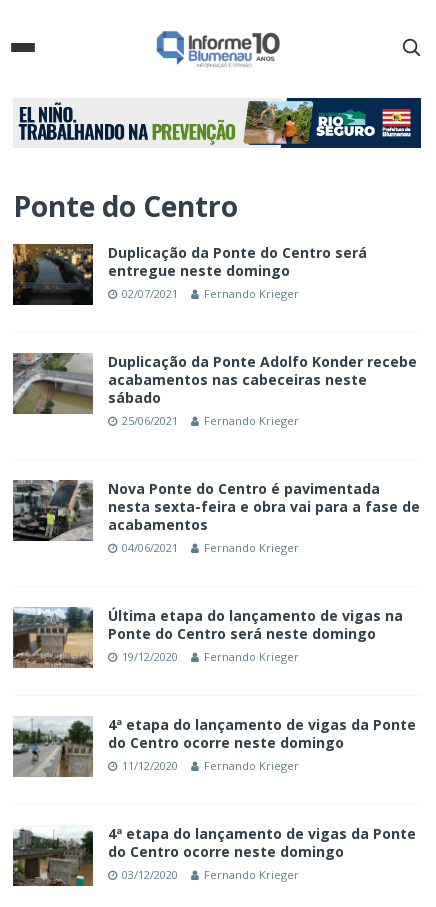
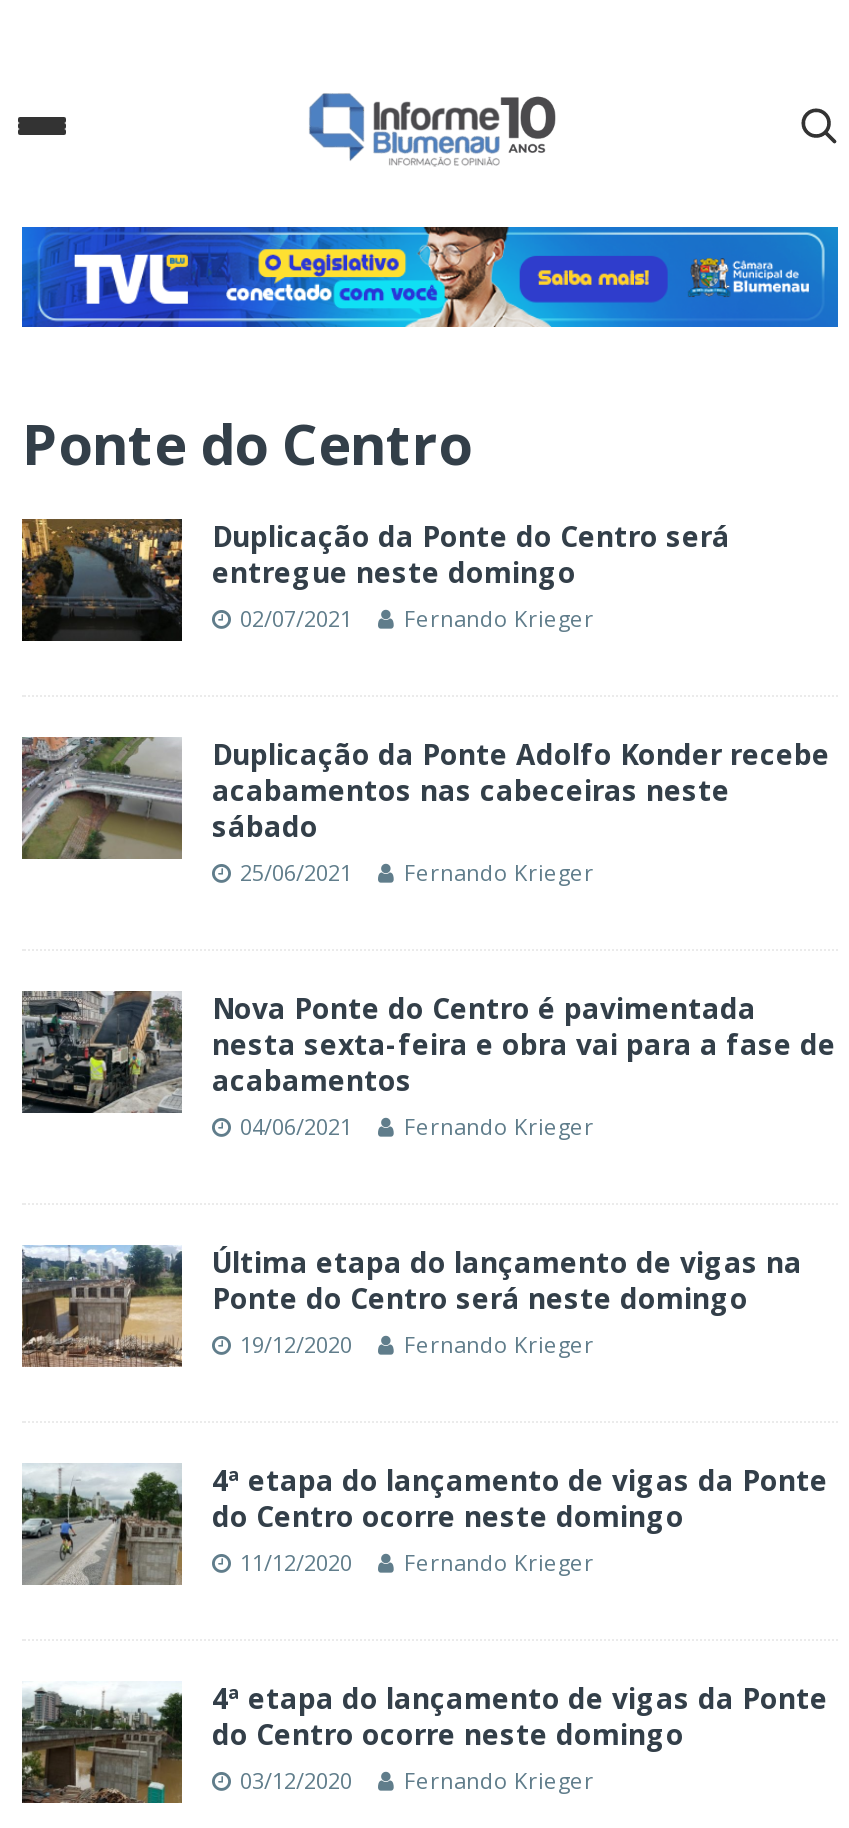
- [image]
+ [image]
